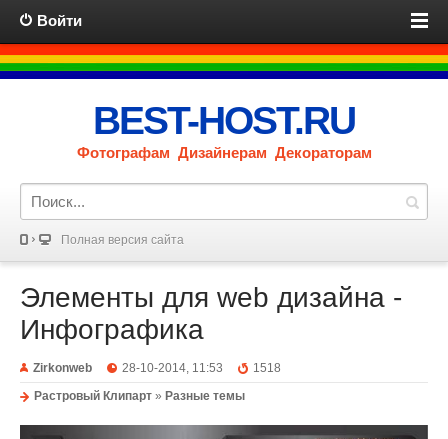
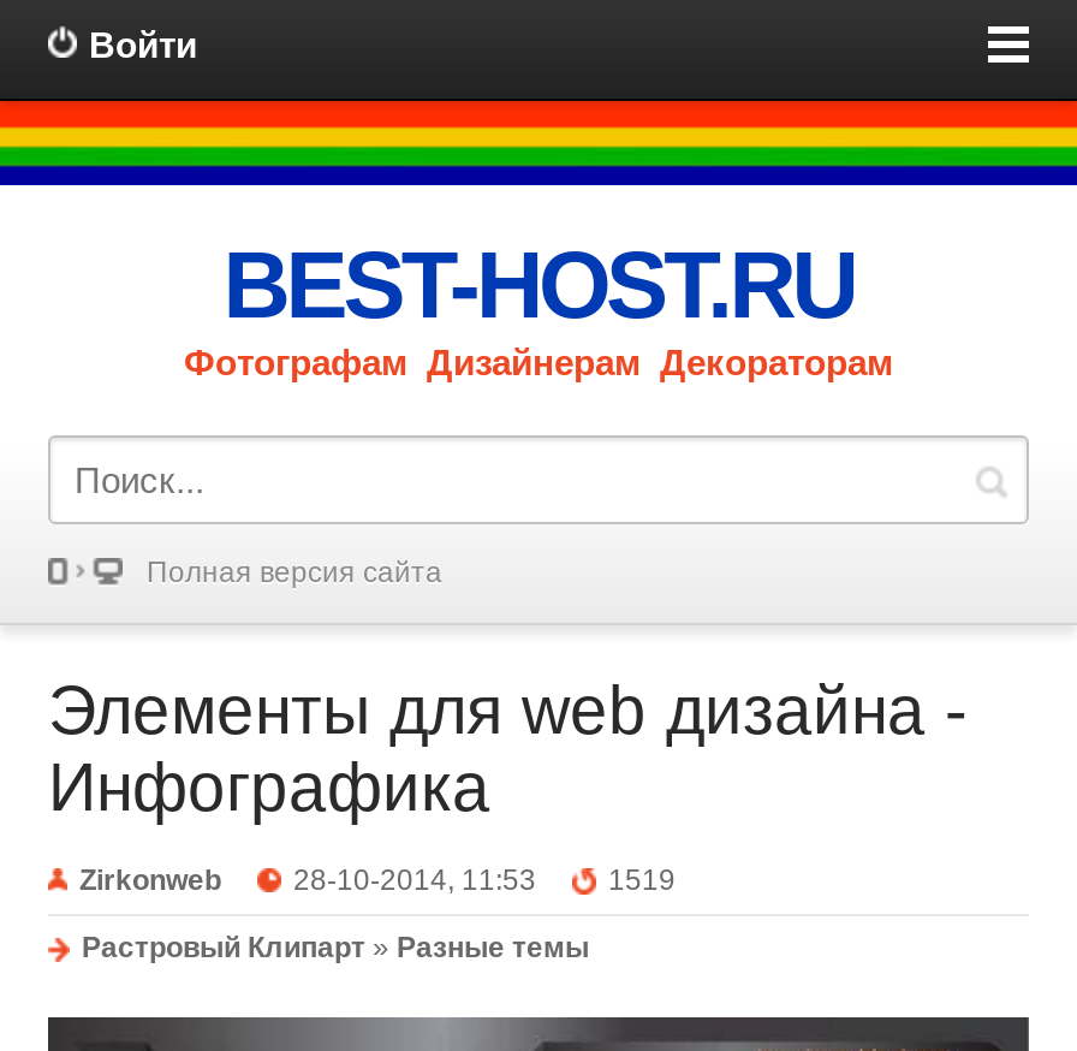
- 1518
+ 1519
